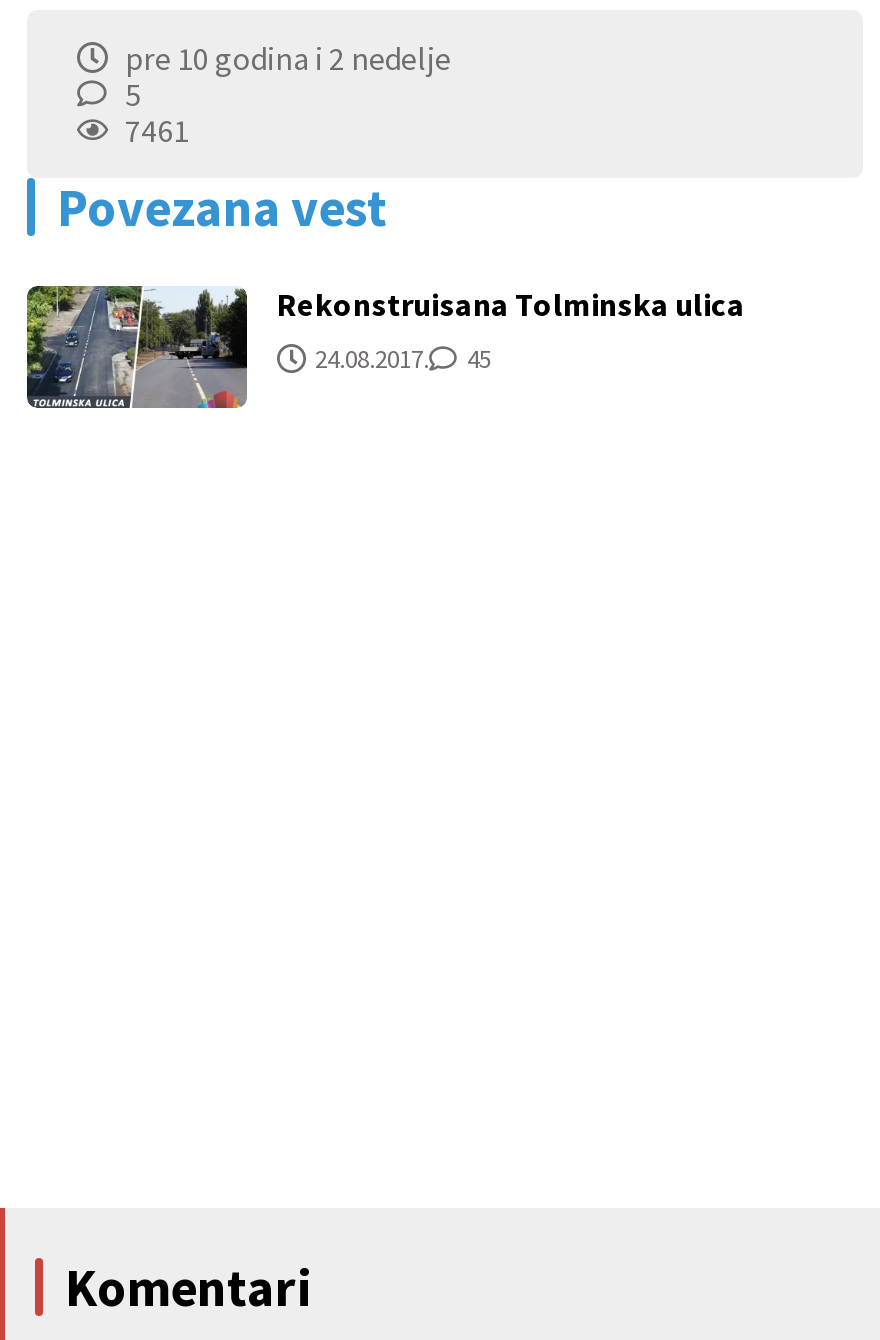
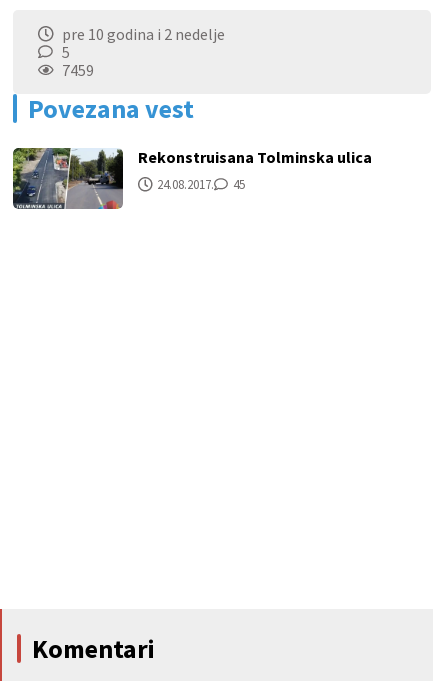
- 7461
+ 7459
